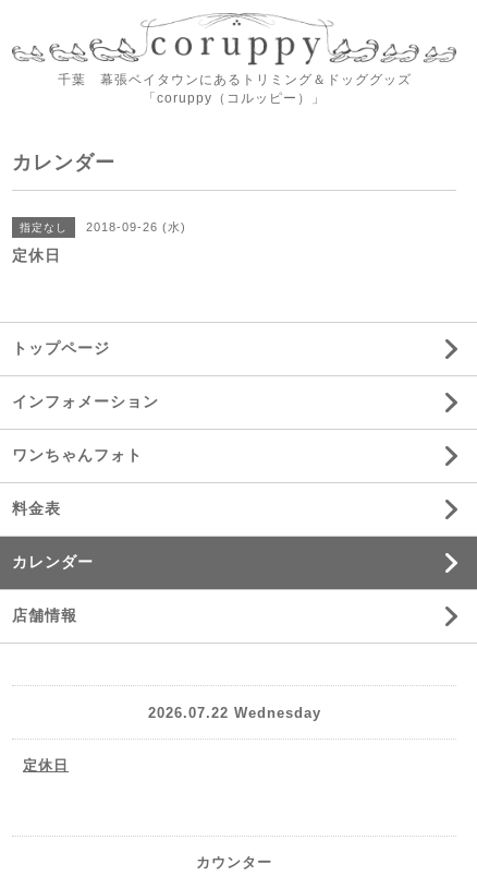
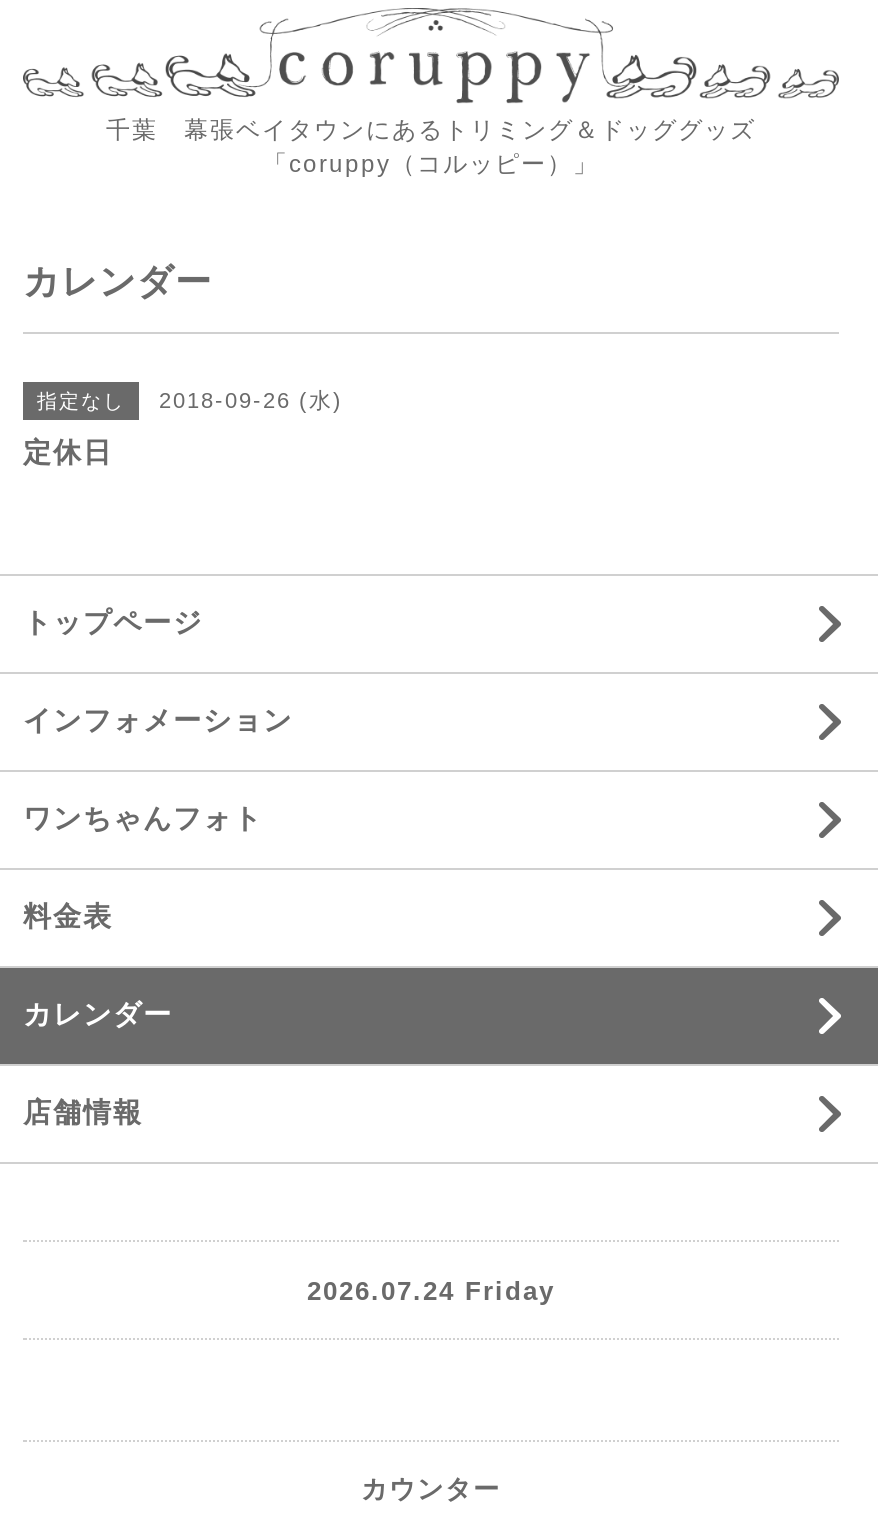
- 2026.07.22 Wednesday
- 定休日
+ 2026.07.24 Friday
